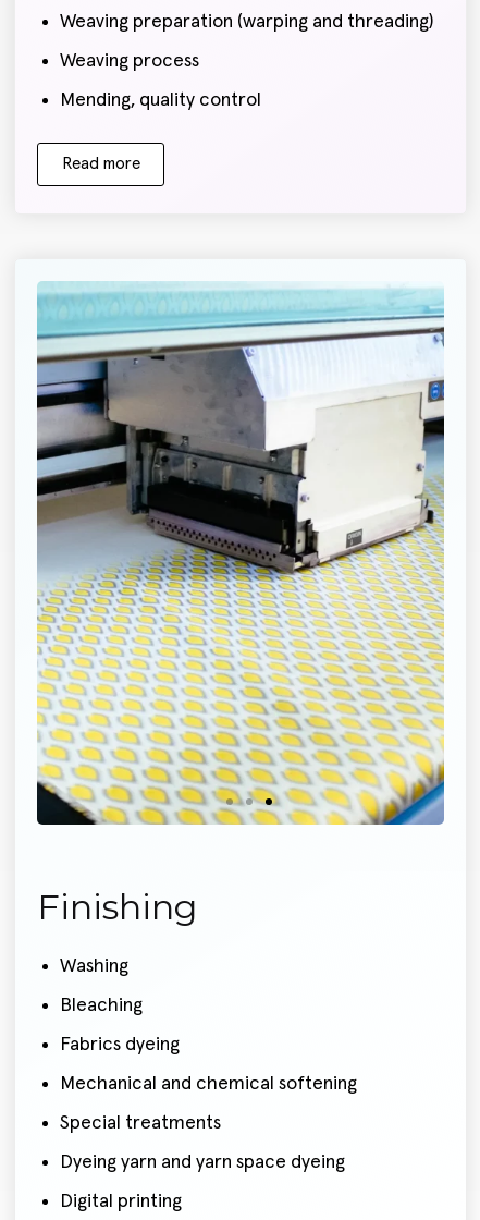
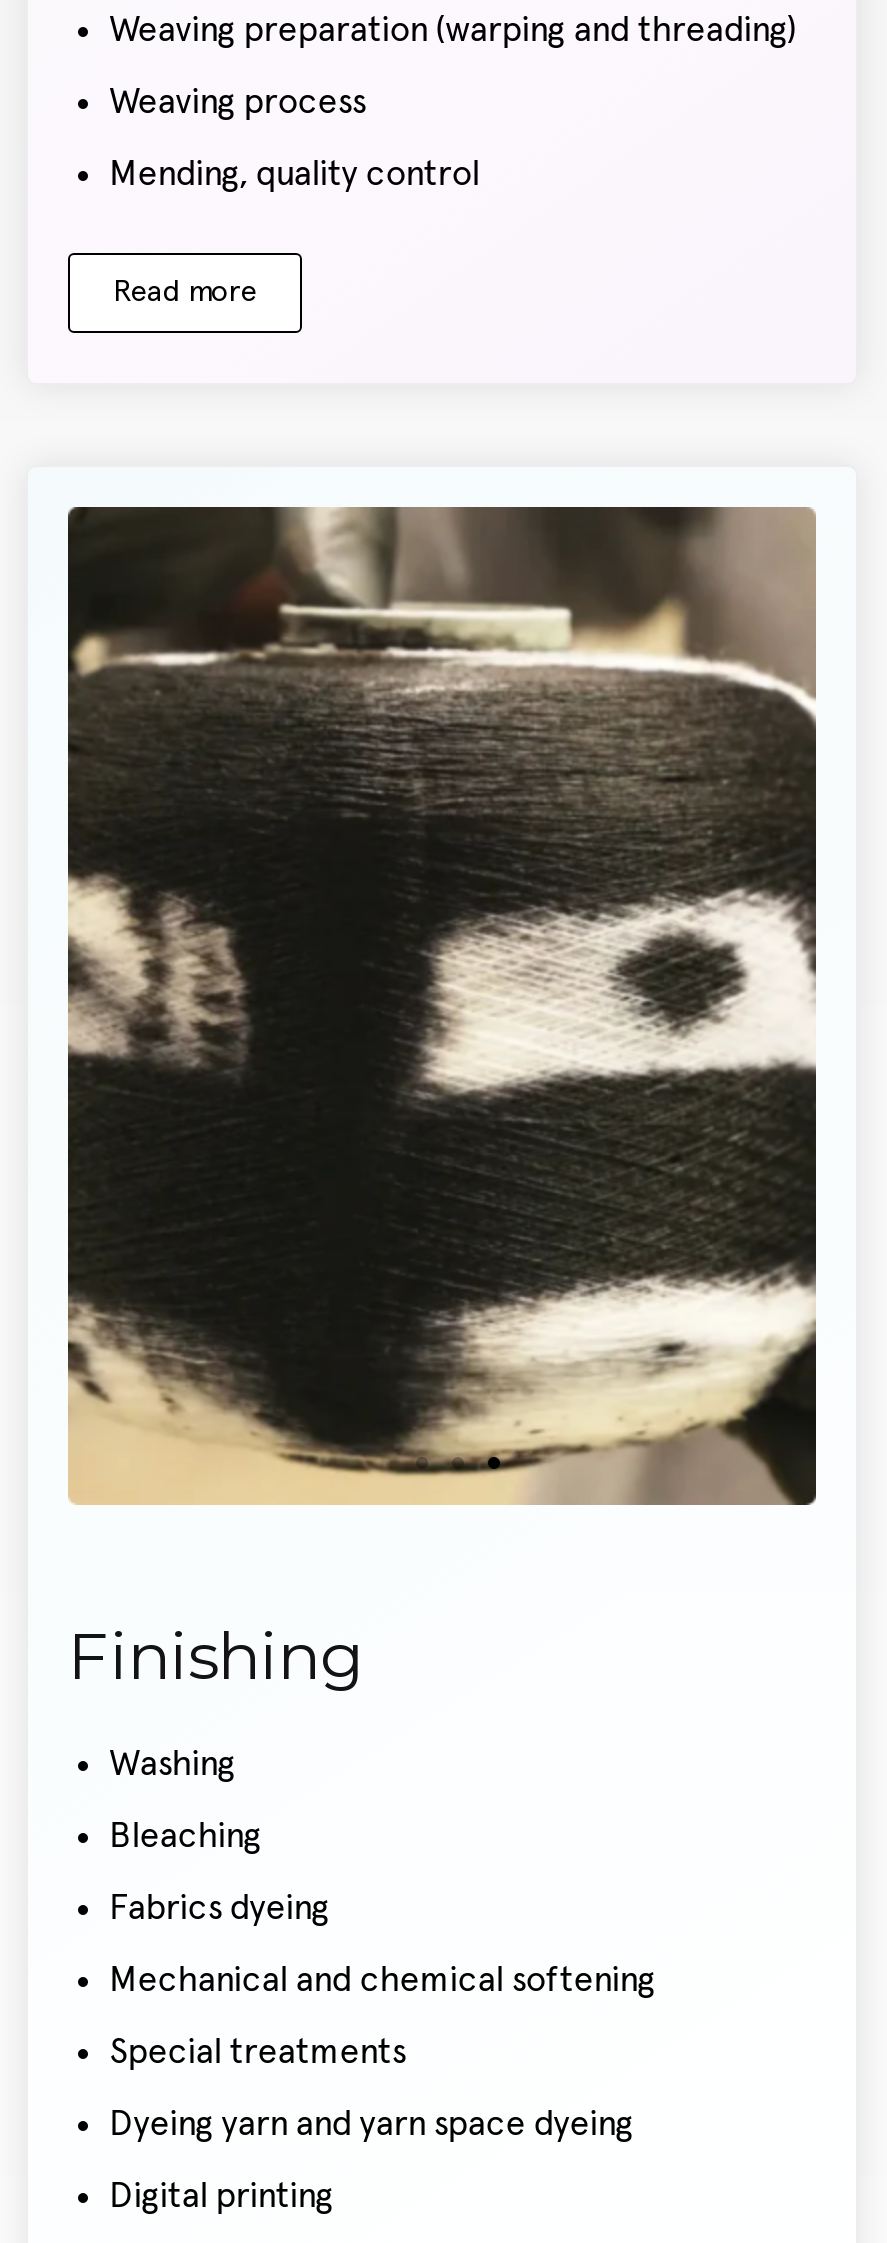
- [image]
+ [image]
